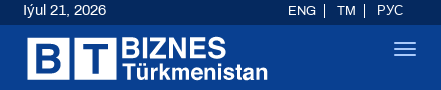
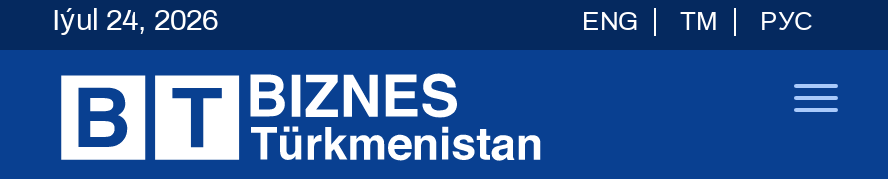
- Iýul 21, 2026
+ Iýul 24, 2026
